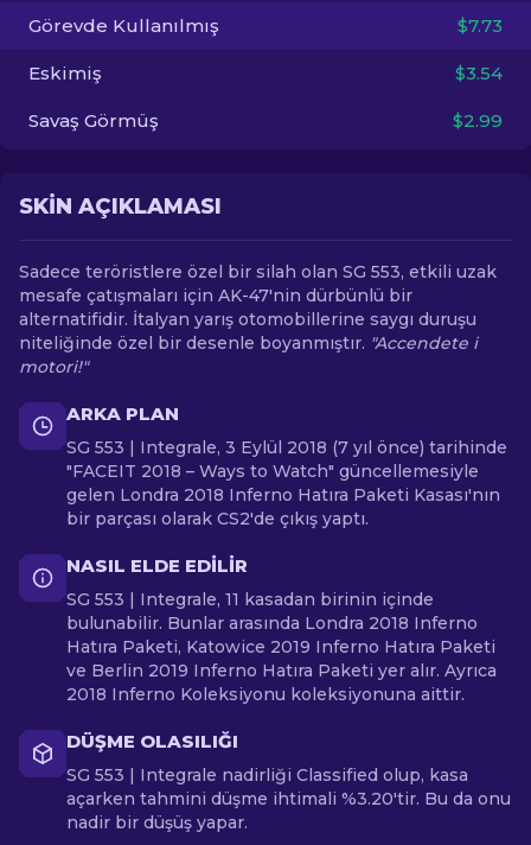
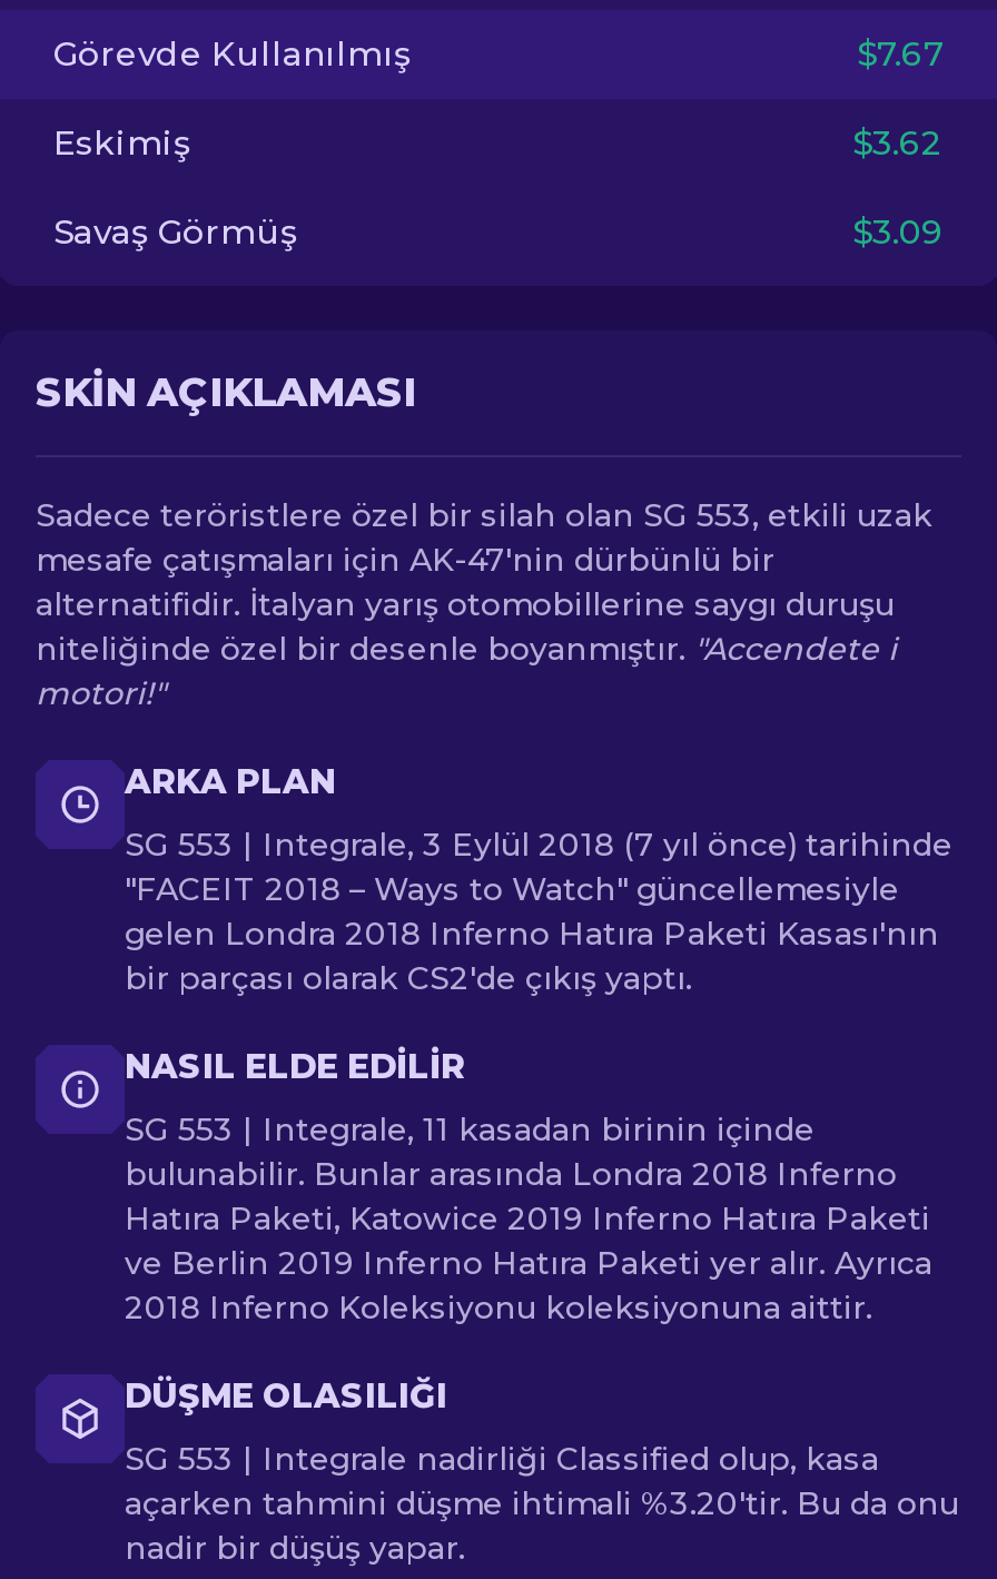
- $7.73
+ $7.67

- $3.54
+ $3.62

- $2.99
+ $3.09
